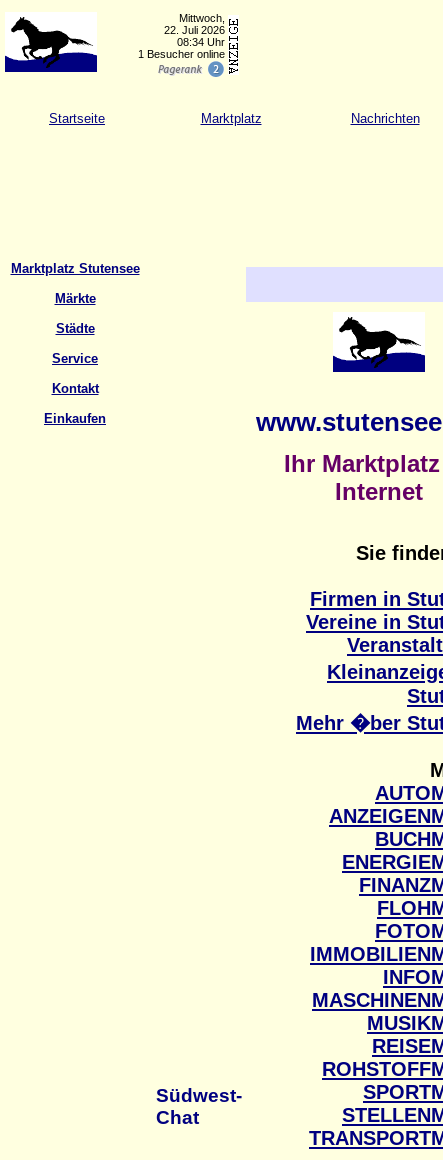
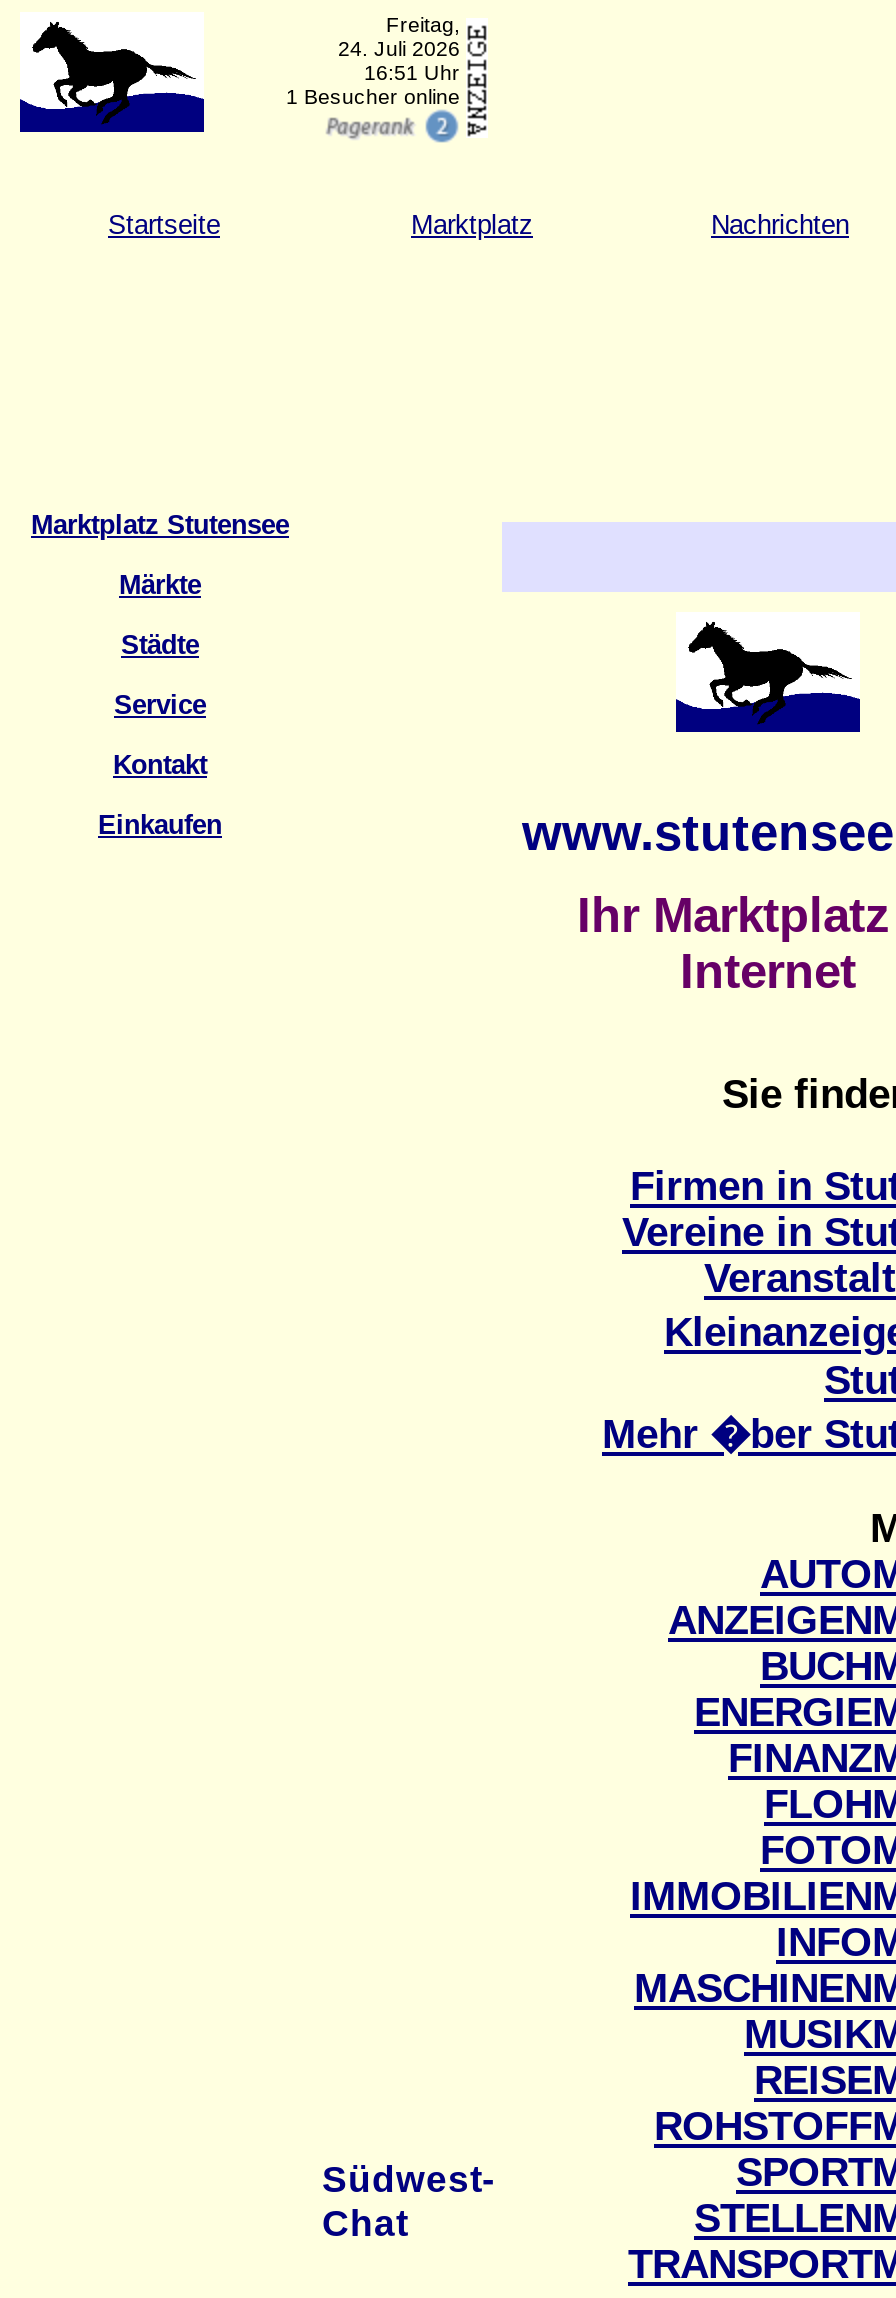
- Mittwoch,
- 22. Juli 2026
- 08:34 Uhr
+ Freitag,
+ 24. Juli 2026
+ 16:51 Uhr
